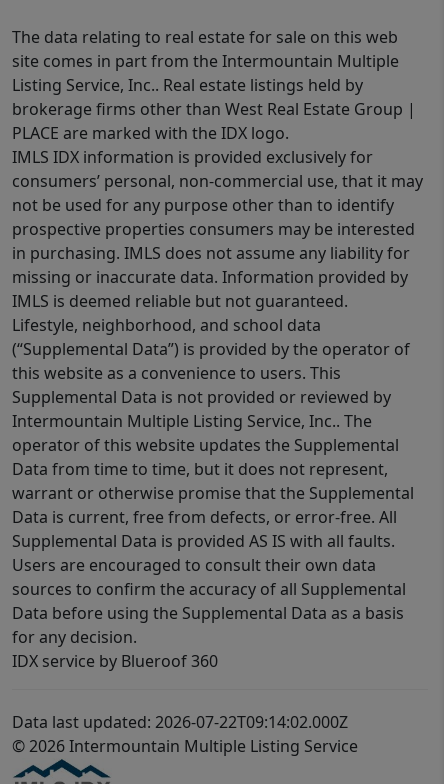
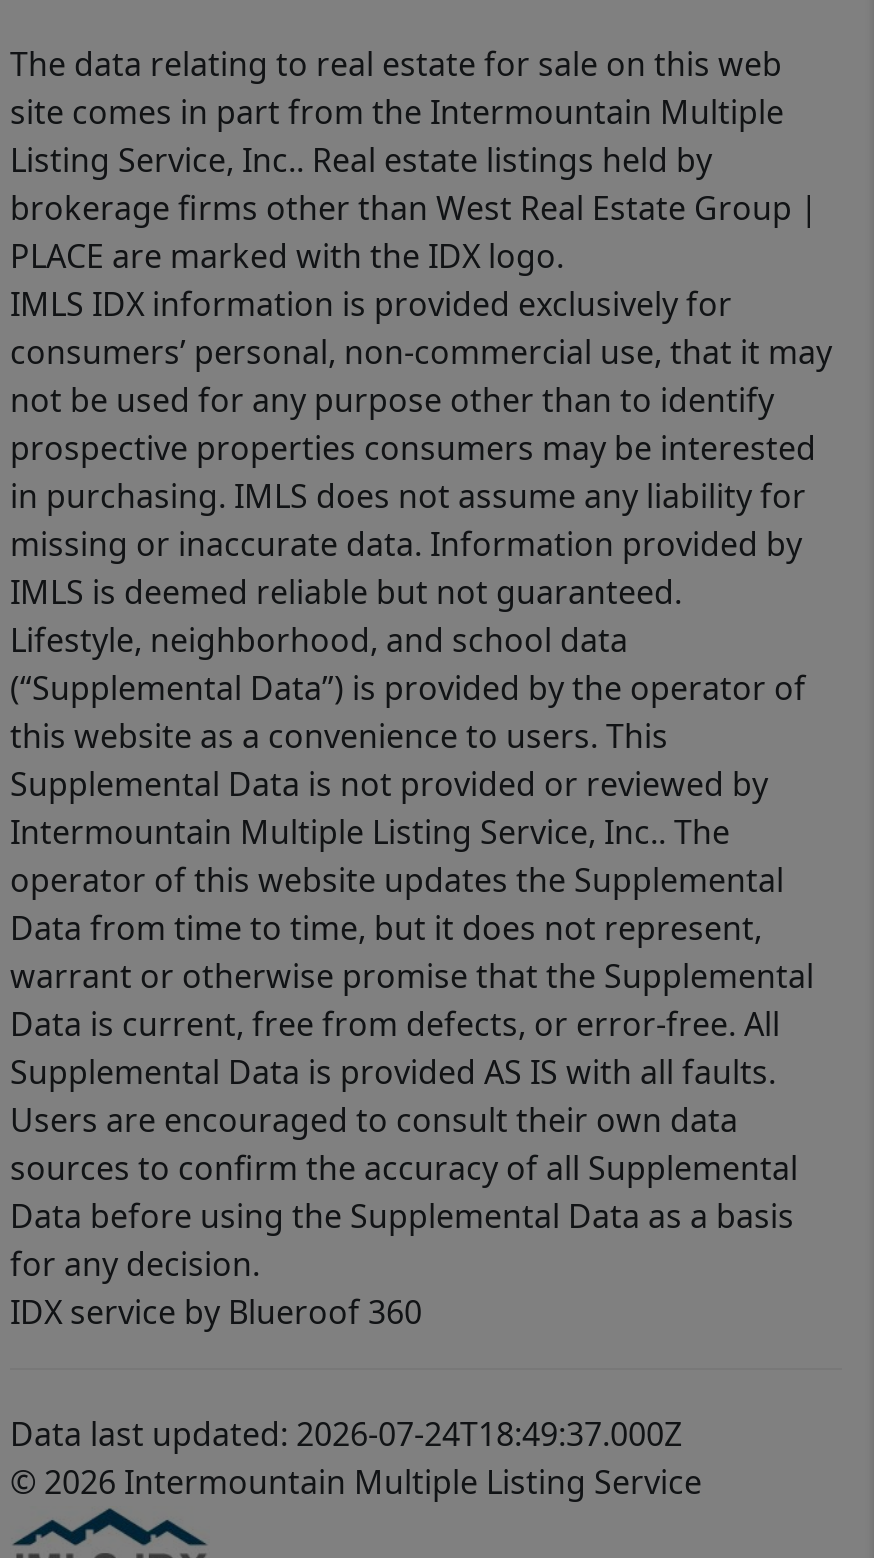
- Data last updated: 2026-07-22T09:14:02.000Z
+ Data last updated: 2026-07-24T18:49:37.000Z
